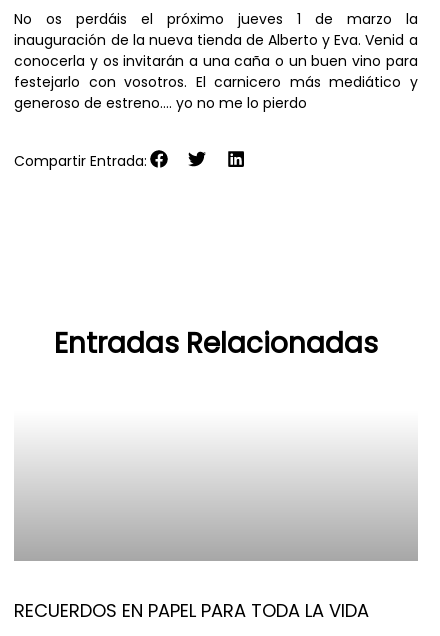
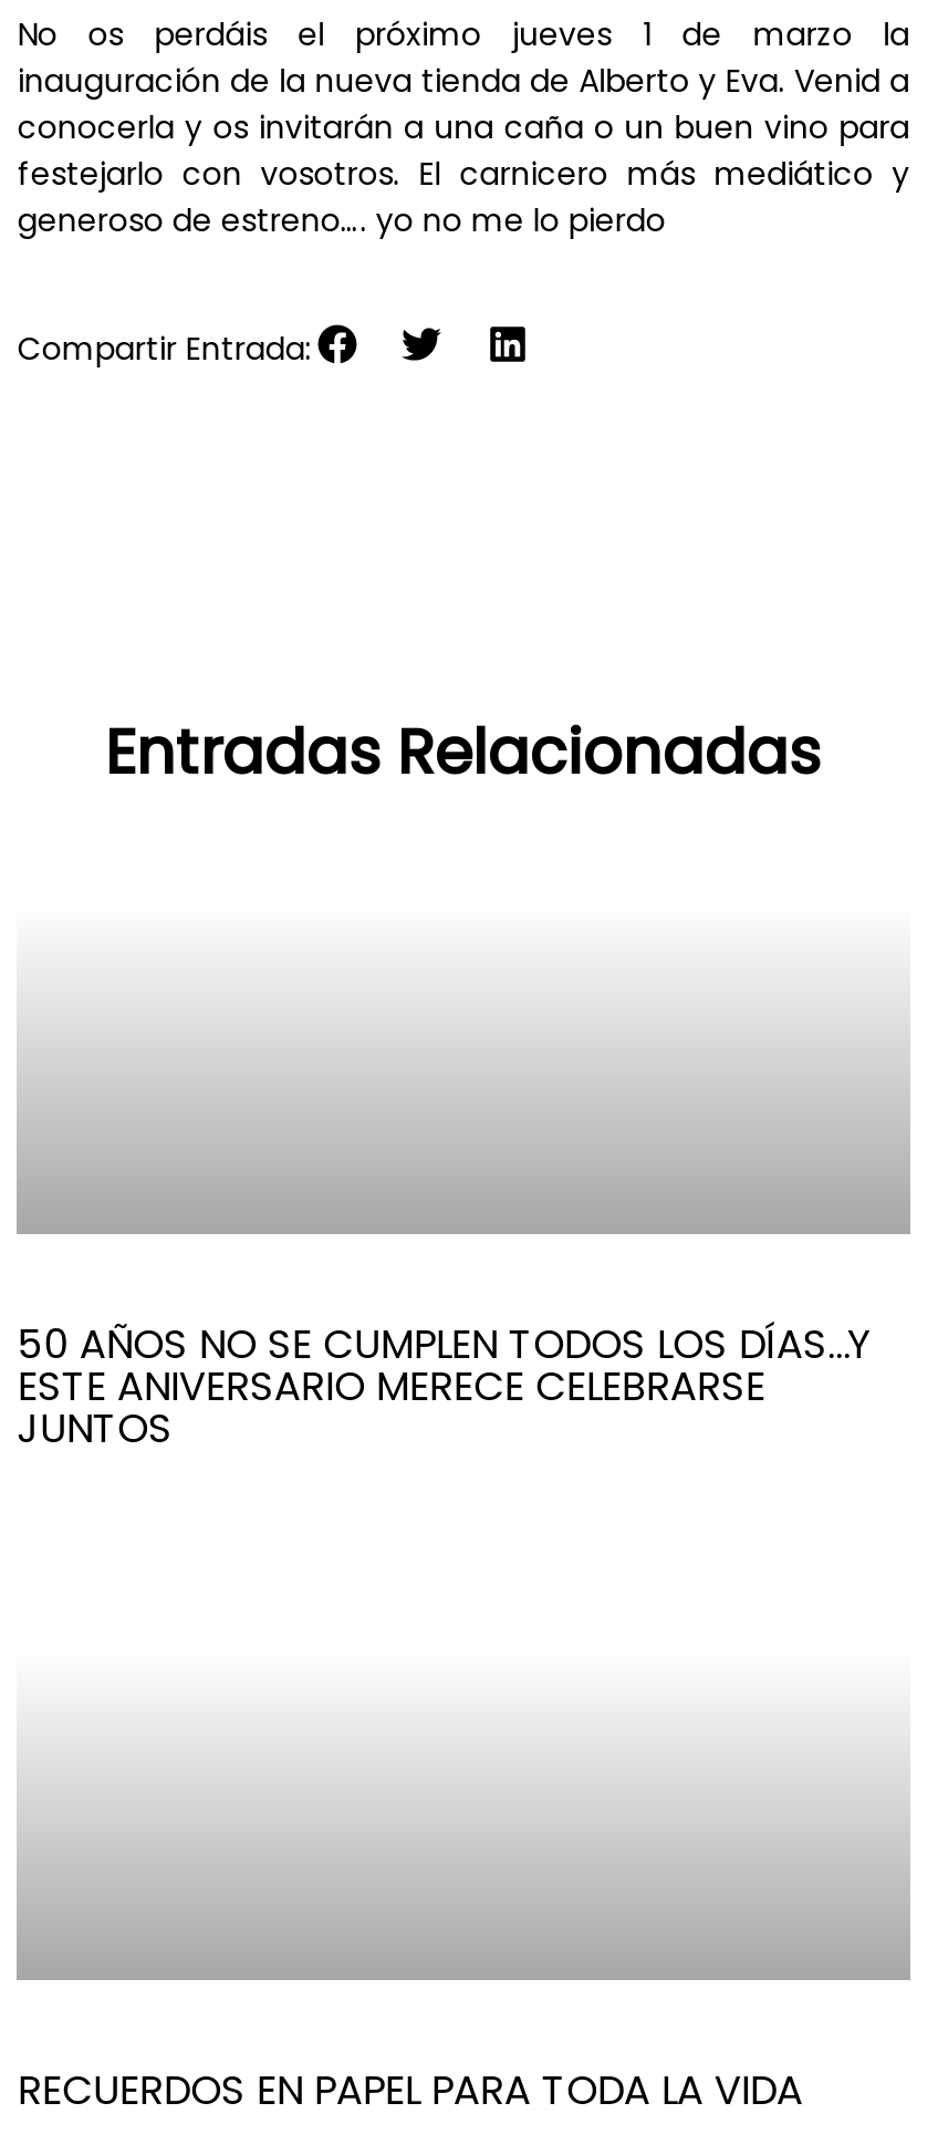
+ 50 AÑOS NO SE CUMPLEN TODOS LOS DÍAS…Y
+ ESTE ANIVERSARIO MERECE CELEBRARSE
+ JUNTOS
